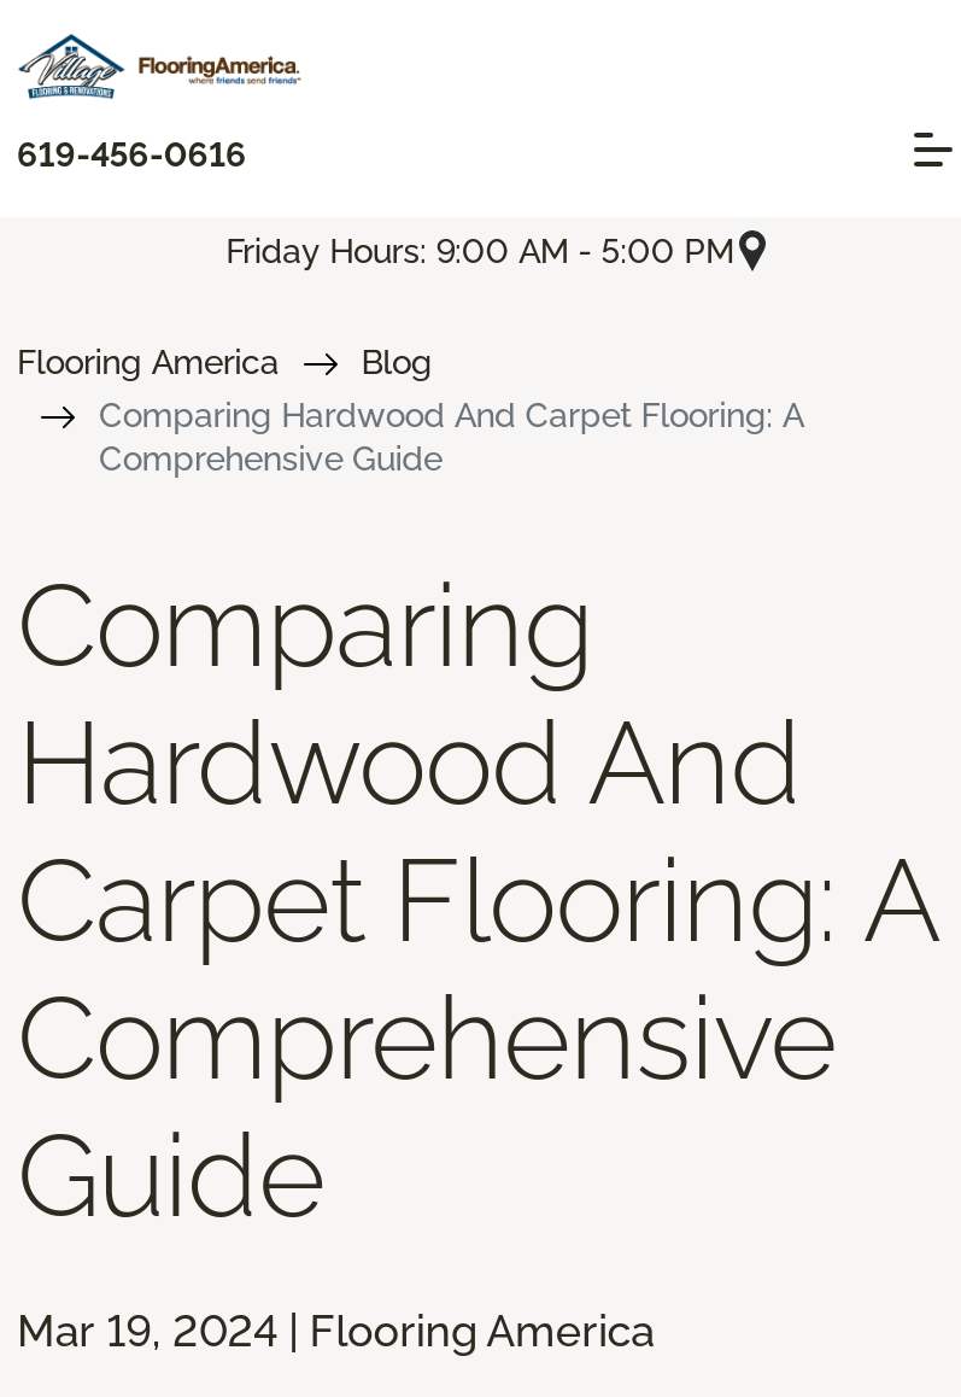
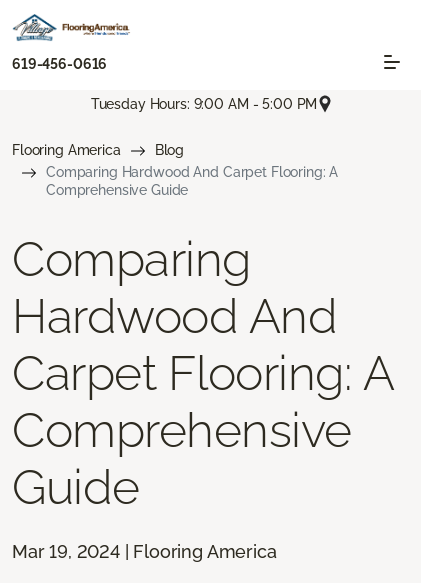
- Friday Hours: 9:00 AM - 5:00 PM
+ Tuesday Hours: 9:00 AM - 5:00 PM
